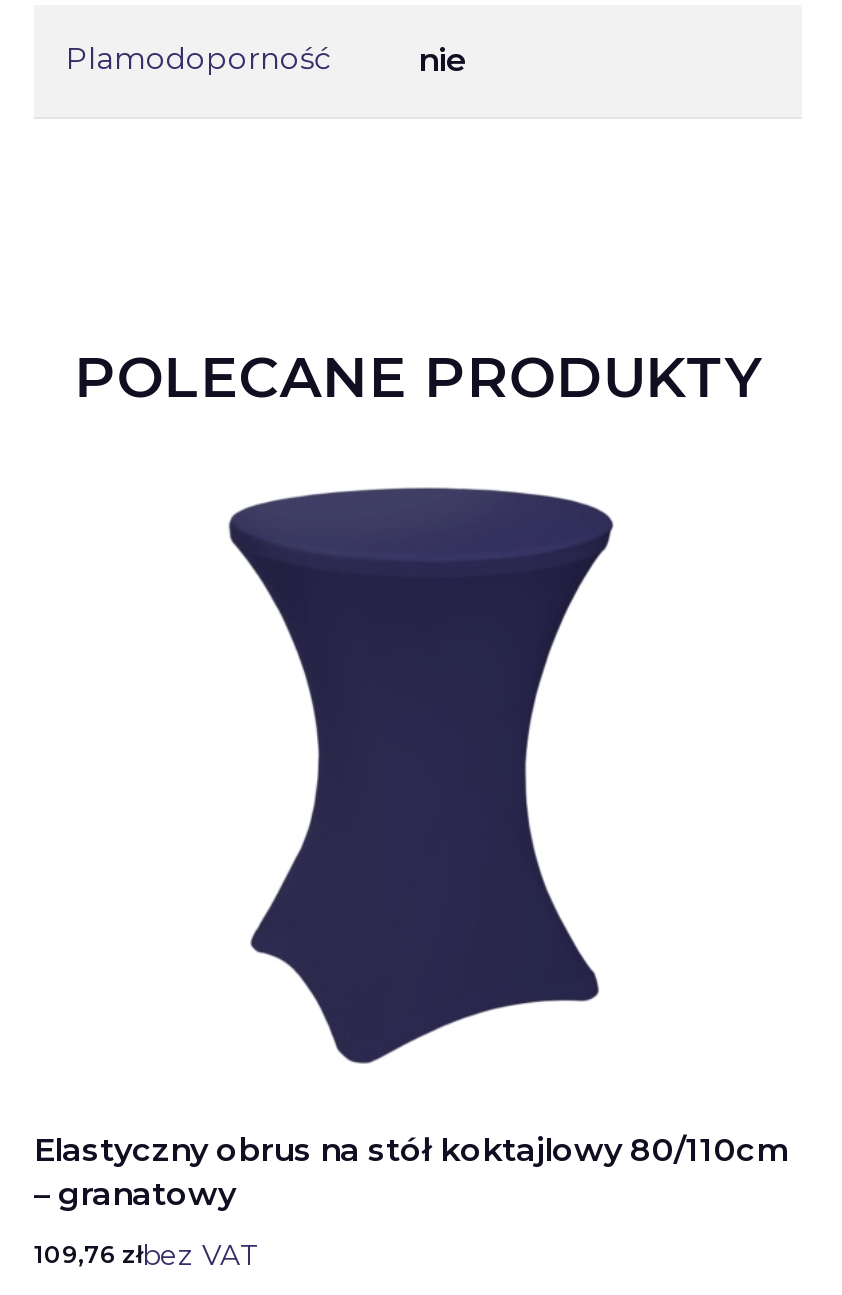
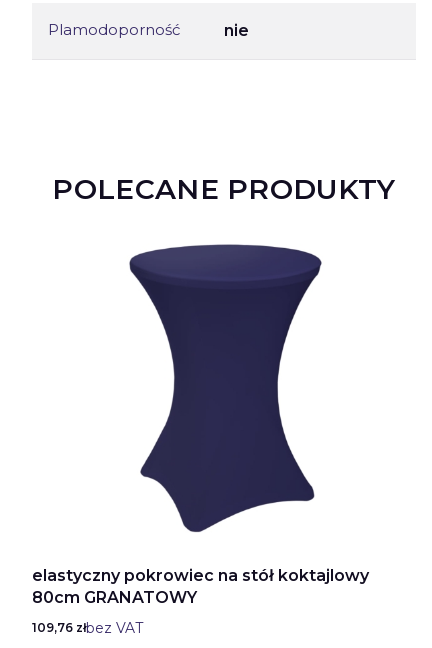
- Elastyczny obrus na stół koktajlowy 80/110cm
- – granatowy
+ elastyczny pokrowiec na stół koktajlowy
+ 80cm GRANATOWY
